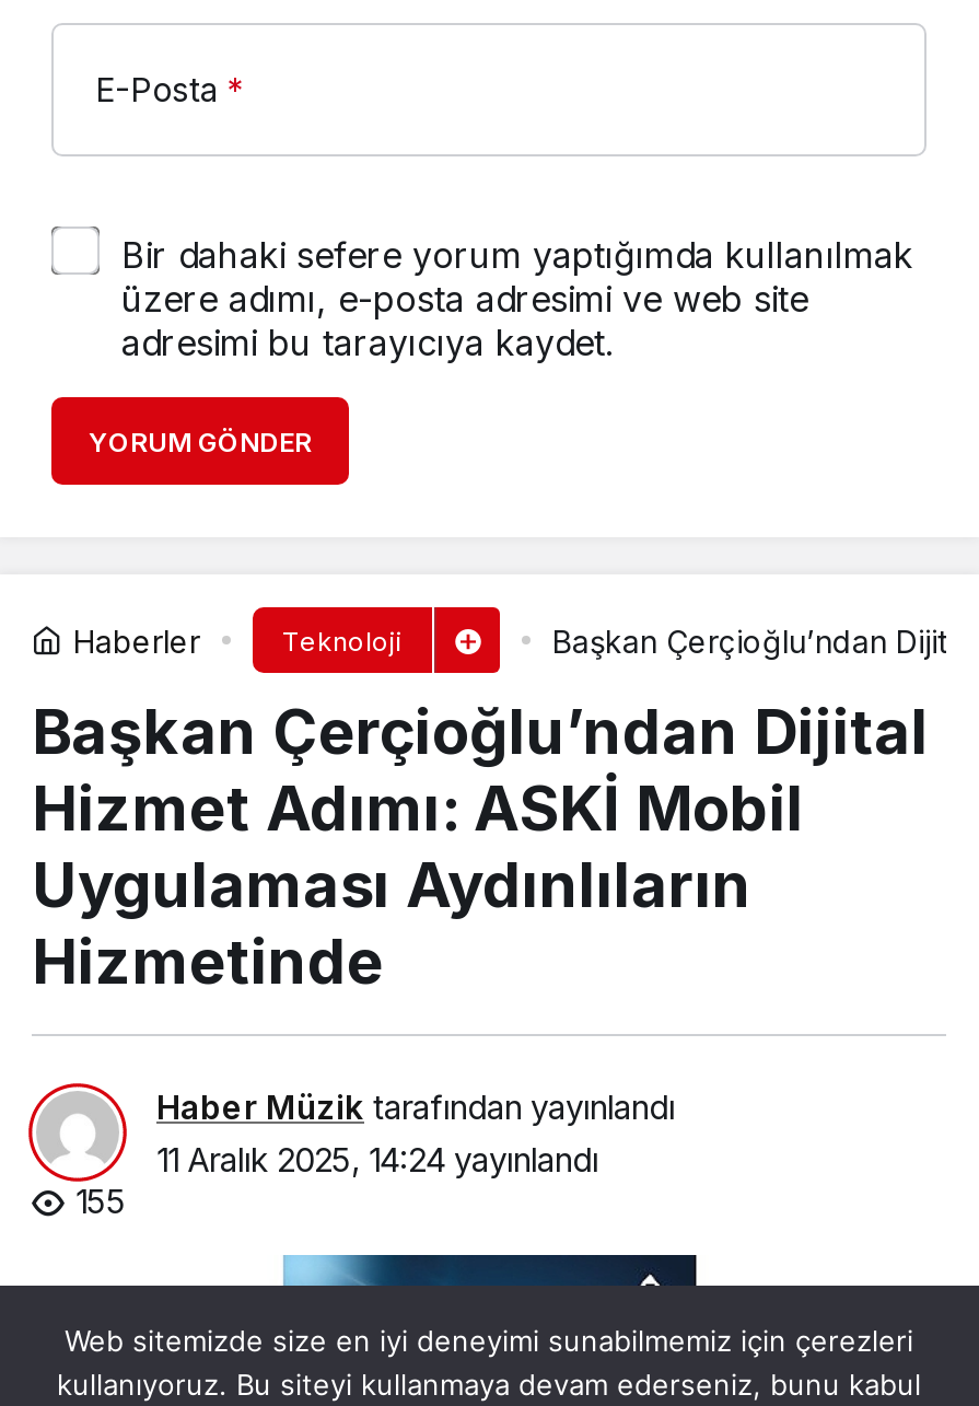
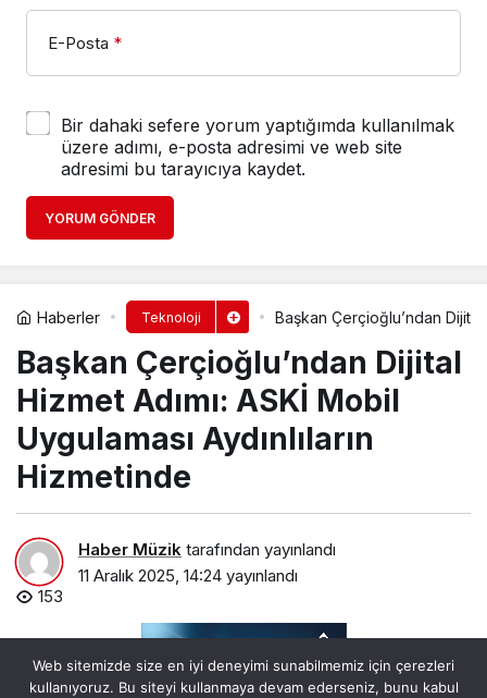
- 155
+ 153
